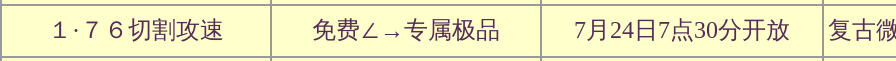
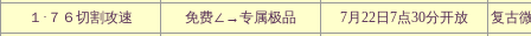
- 7月24日7点30分开放
+ 7月22日7点30分开放
